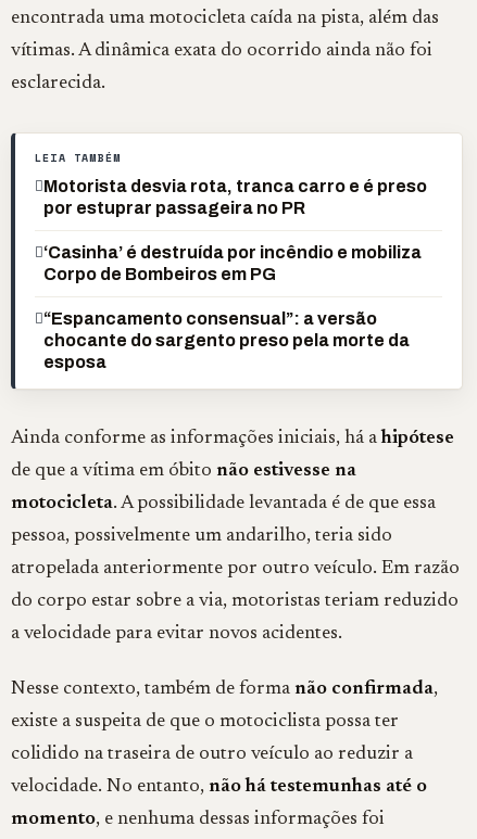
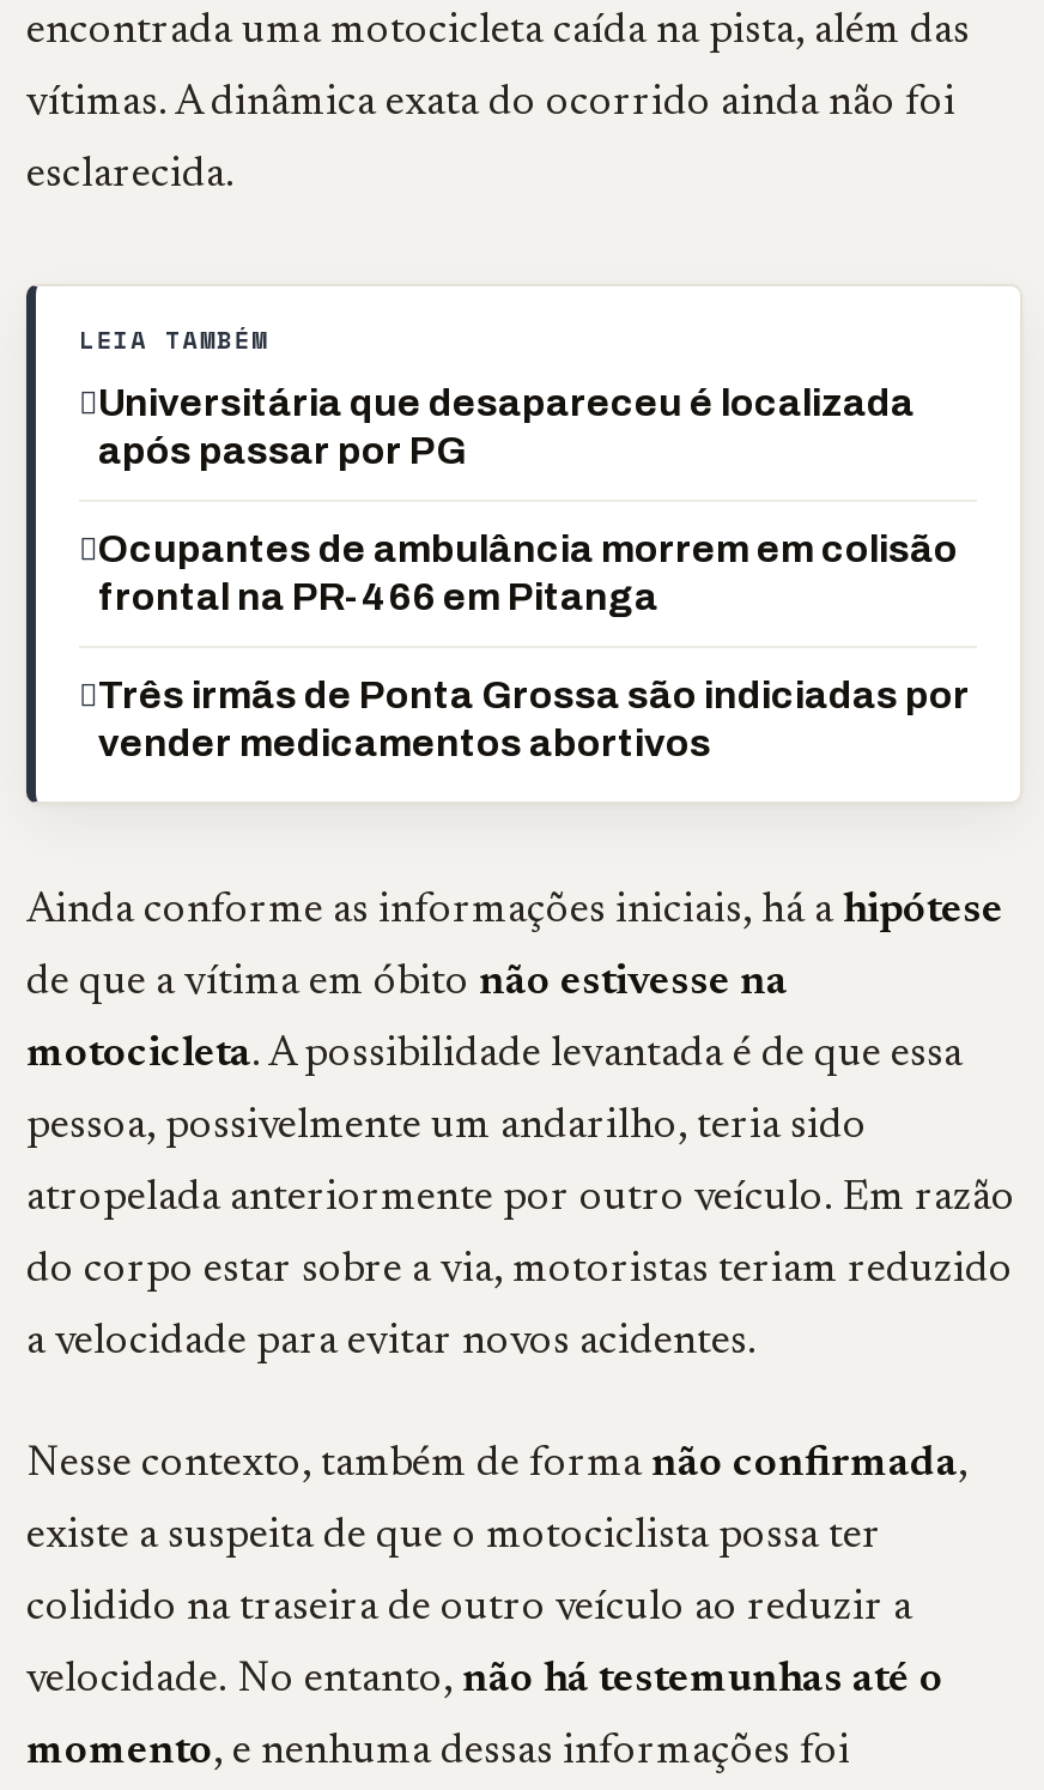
- Motorista desvia rota, tranca carro e é preso
- por estuprar passageira no PR
+ Universitária que desapareceu é localizada
+ após passar por PG

- ‘Casinha’ é destruída por incêndio e mobiliza
- Corpo de Bombeiros em PG
+ Ocupantes de ambulância morrem em colisão
+ frontal na PR-466 em Pitanga

- “Espancamento consensual”: a versão
- chocante do sargento preso pela morte da
- esposa
+ Três irmãs de Ponta Grossa são indiciadas por
+ vender medicamentos abortivos
